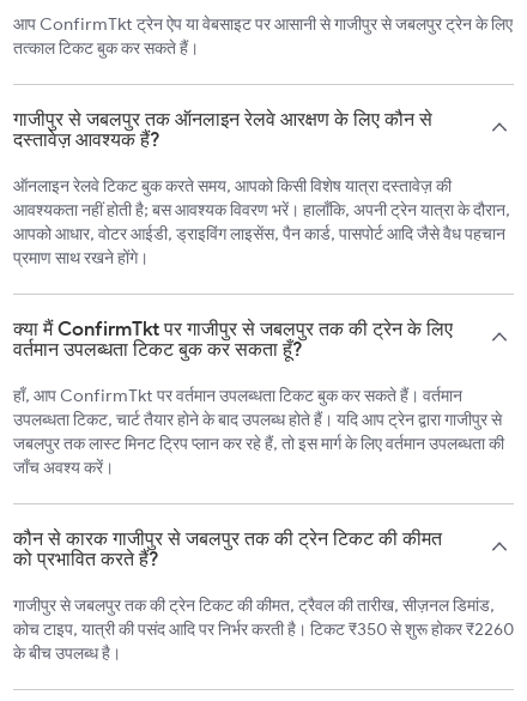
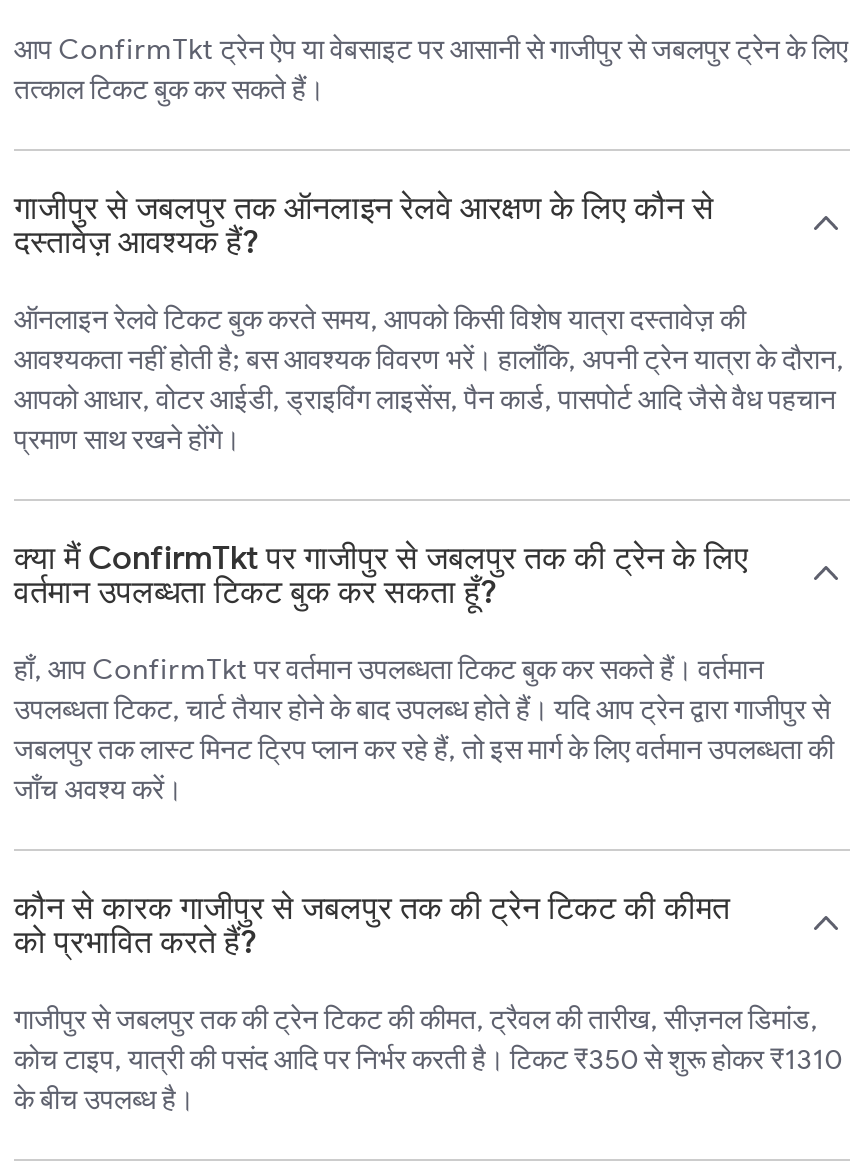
- कोच टाइप, यात्री की पसंद आदि पर निर्भर करती है। टिकट ₹350 से शुरू होकर ₹2260
+ कोच टाइप, यात्री की पसंद आदि पर निर्भर करती है। टिकट ₹350 से शुरू होकर ₹1310
